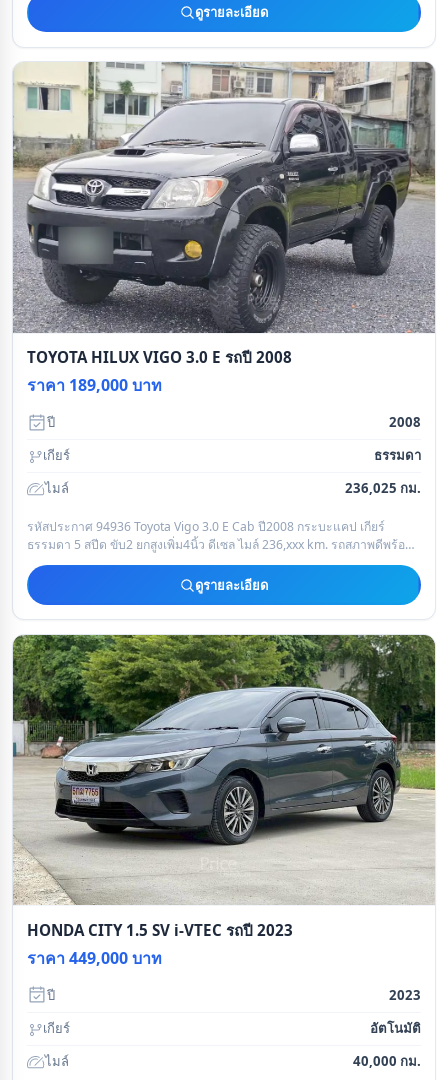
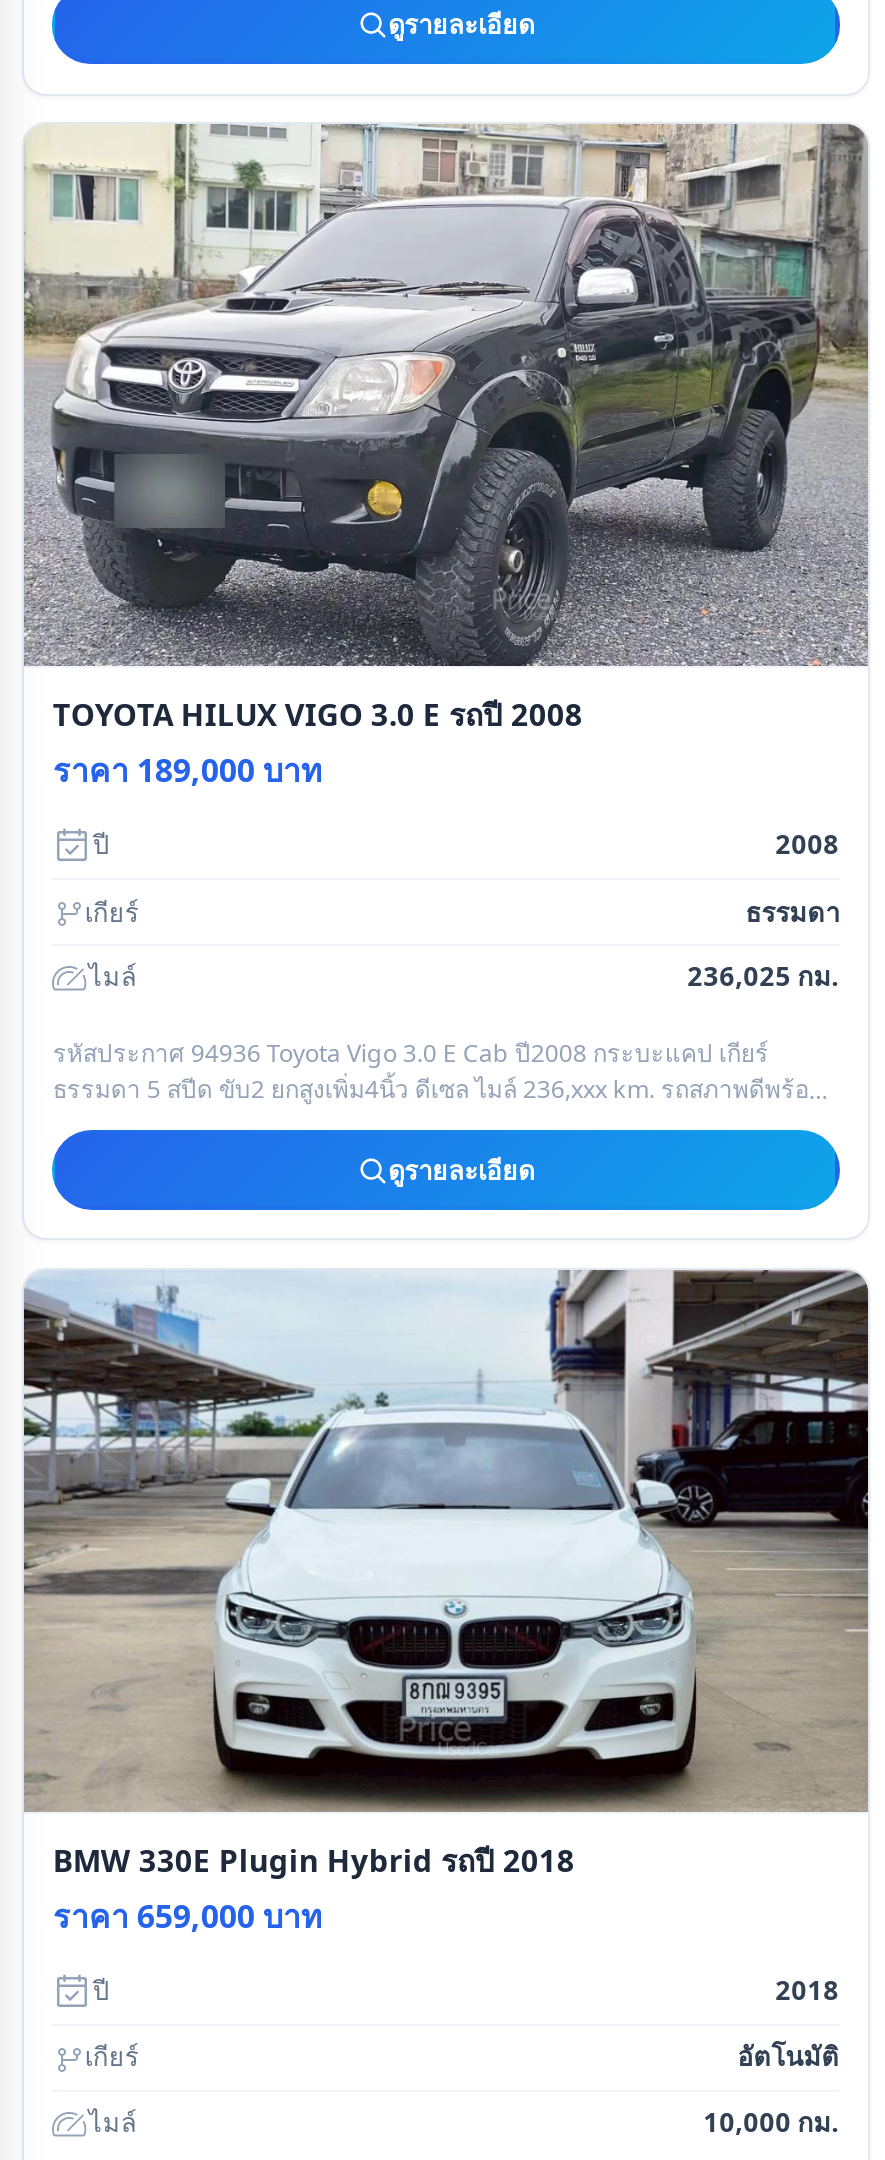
- [image]
- HONDA CITY 1.5 SV i-VTEC รถปี 2023
- ราคา 449,000 บาท
+ [image]
+ BMW 330E Plugin Hybrid รถปี 2018
+ ราคา 659,000 บาท

- 2023
+ 2018

- 40,000 กม.
+ 10,000 กม.
